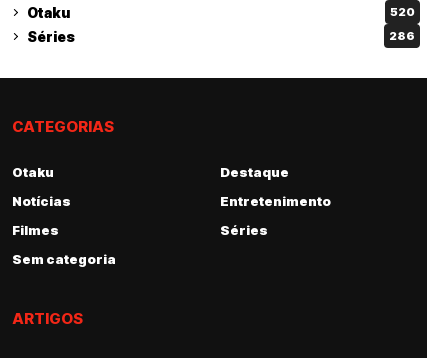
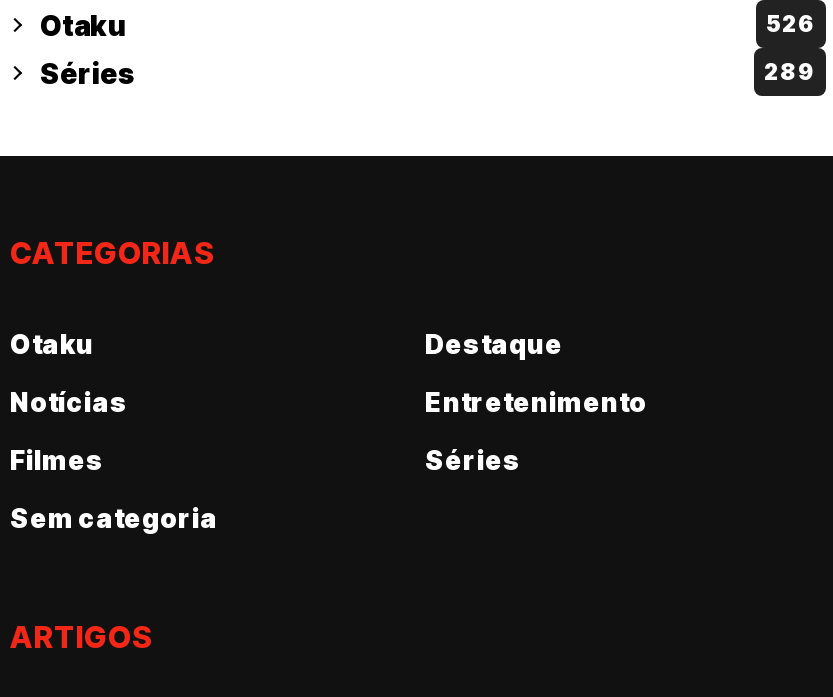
- 520
+ 526

- 286
+ 289
